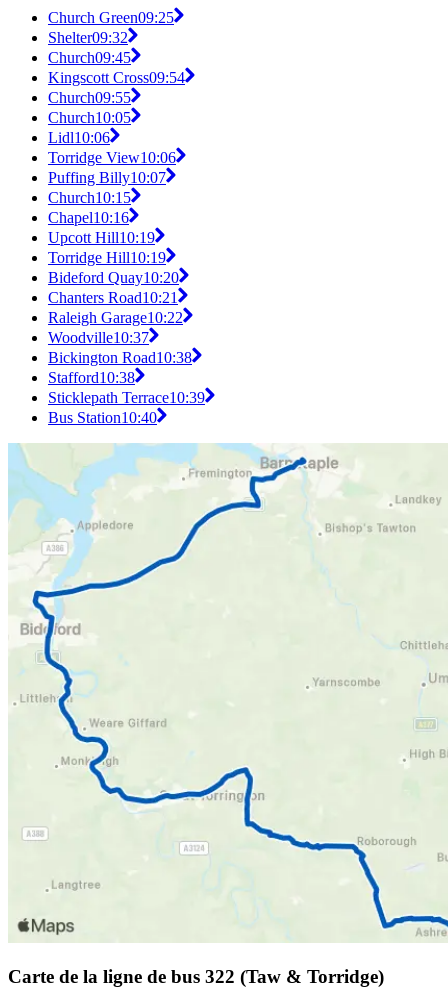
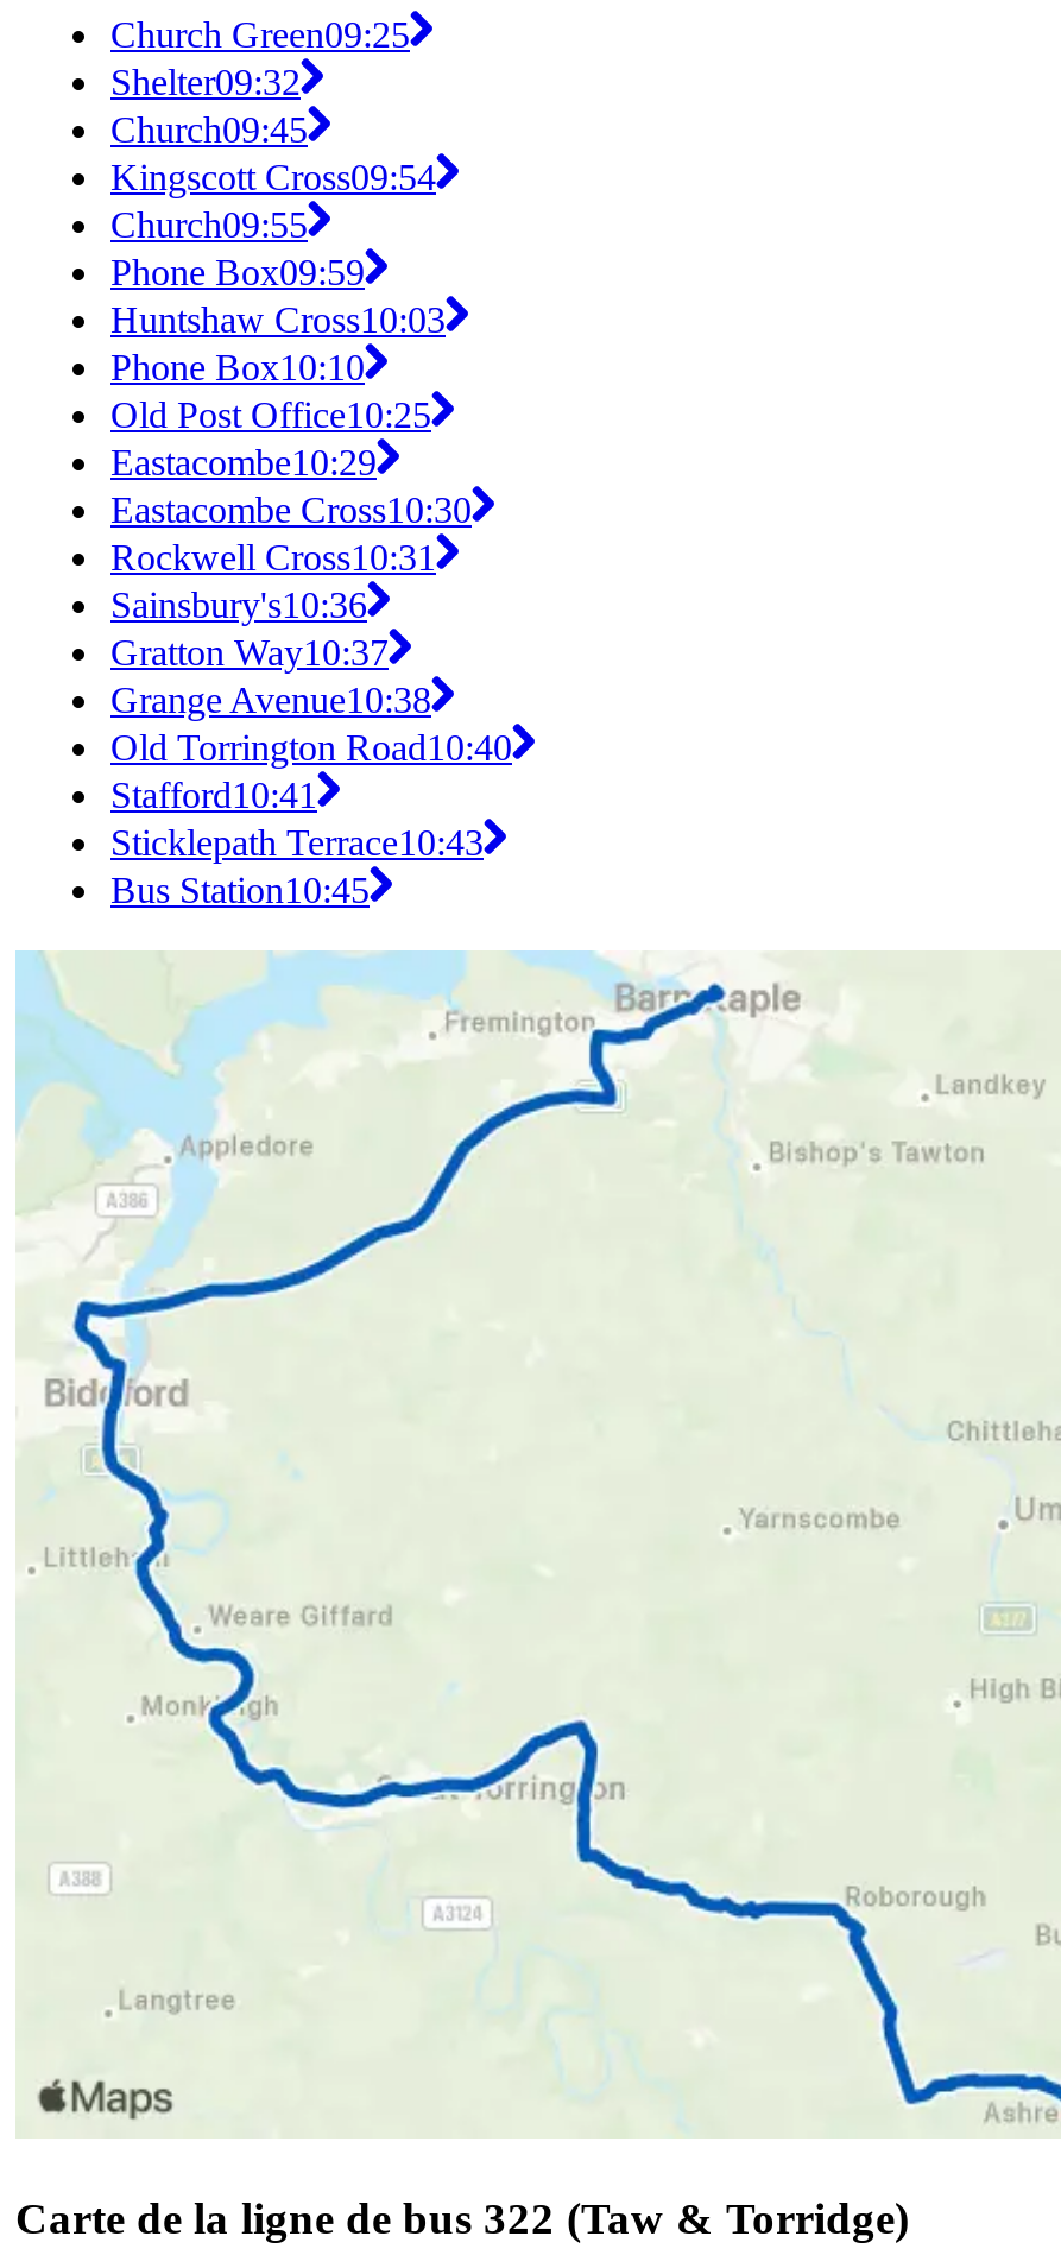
- Church10:05
- Lidl10:06
- Torridge View 10:06
- Puffing Billy10:07
- Church10:15
- Chapel10:16
- Upcott Hill10:19
- Torridge Hill10:19
- Bideford Quay10:20
- Chanters Road10:21
- Raleigh Garage10:22
- Woodville10:37
- Bickington Road10:38
- Stafford10:38
- Sticklepath Terrace10:39
- Bus Station 10:40
+ Phone Box09:59
+ Huntshaw Cross10:03
+ Phone Box10:10
+ Old Post Office10:25
+ Eastacombe10:29
+ Eastacombe Cross10:30
+ Rockwell Cross10:31
+ Sainsbury's10:36
+ Gratton Way10:37
+ Grange Avenue10:38
+ Old Torrington Road10:40
+ Stafford10:41
+ Sticklepath Terrace10:43
+ Bus Station10:45
